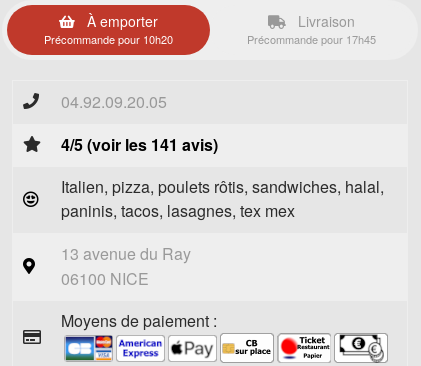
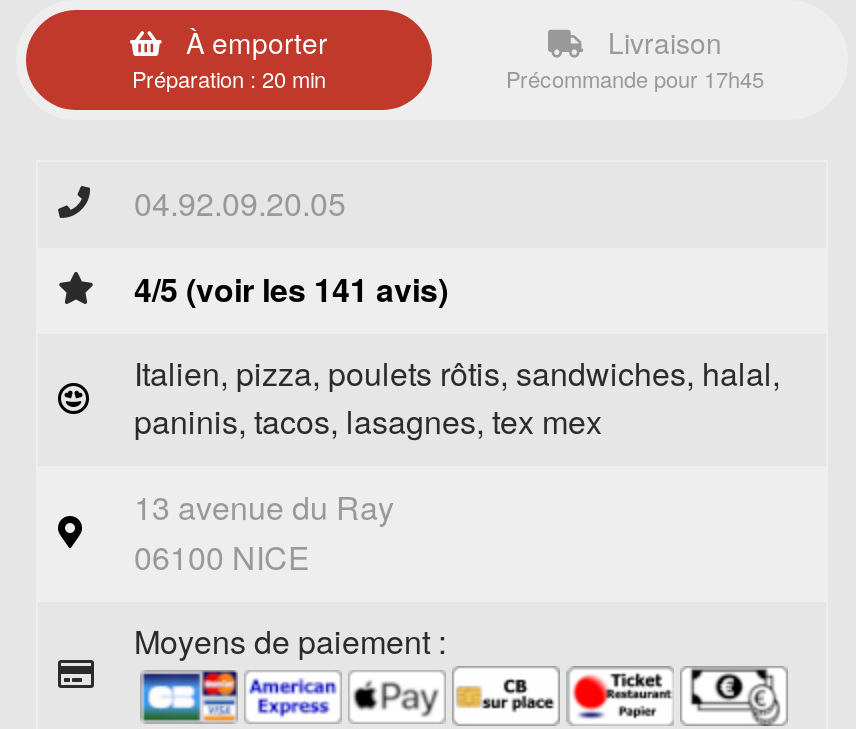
- Précommande pour 10h20
+ Préparation : 20 min
